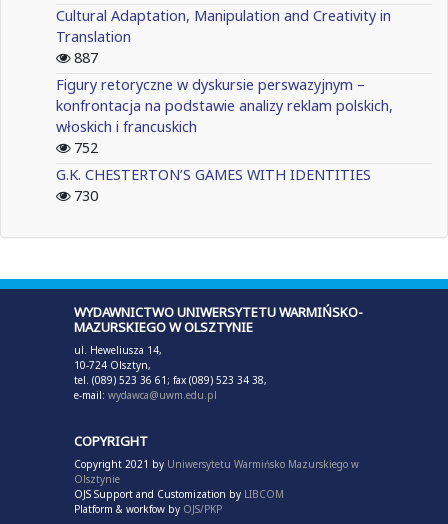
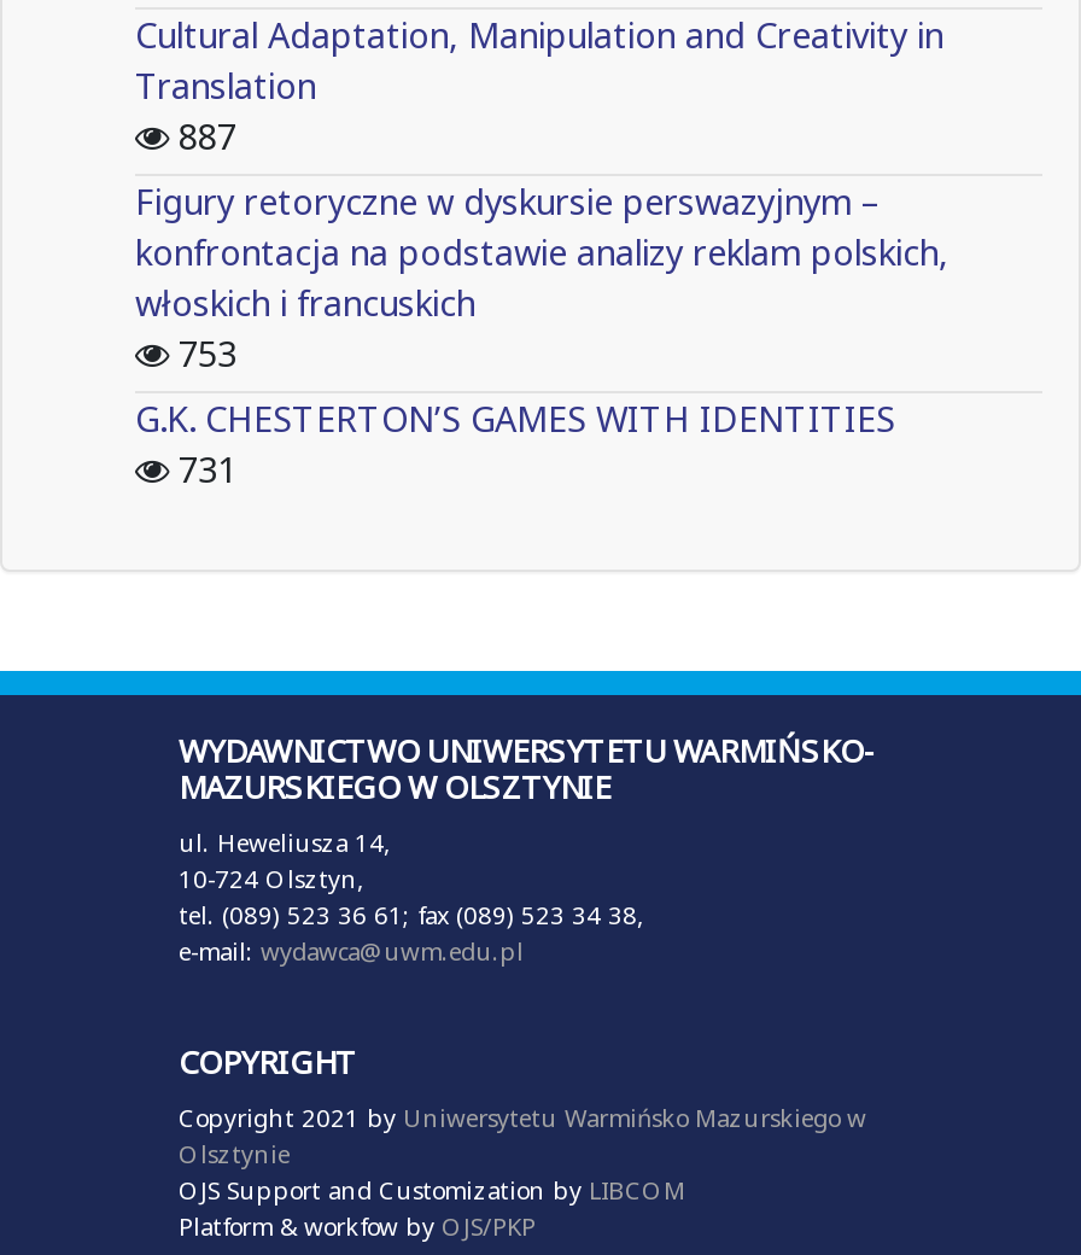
- 752
+ 753

- 730
+ 731
